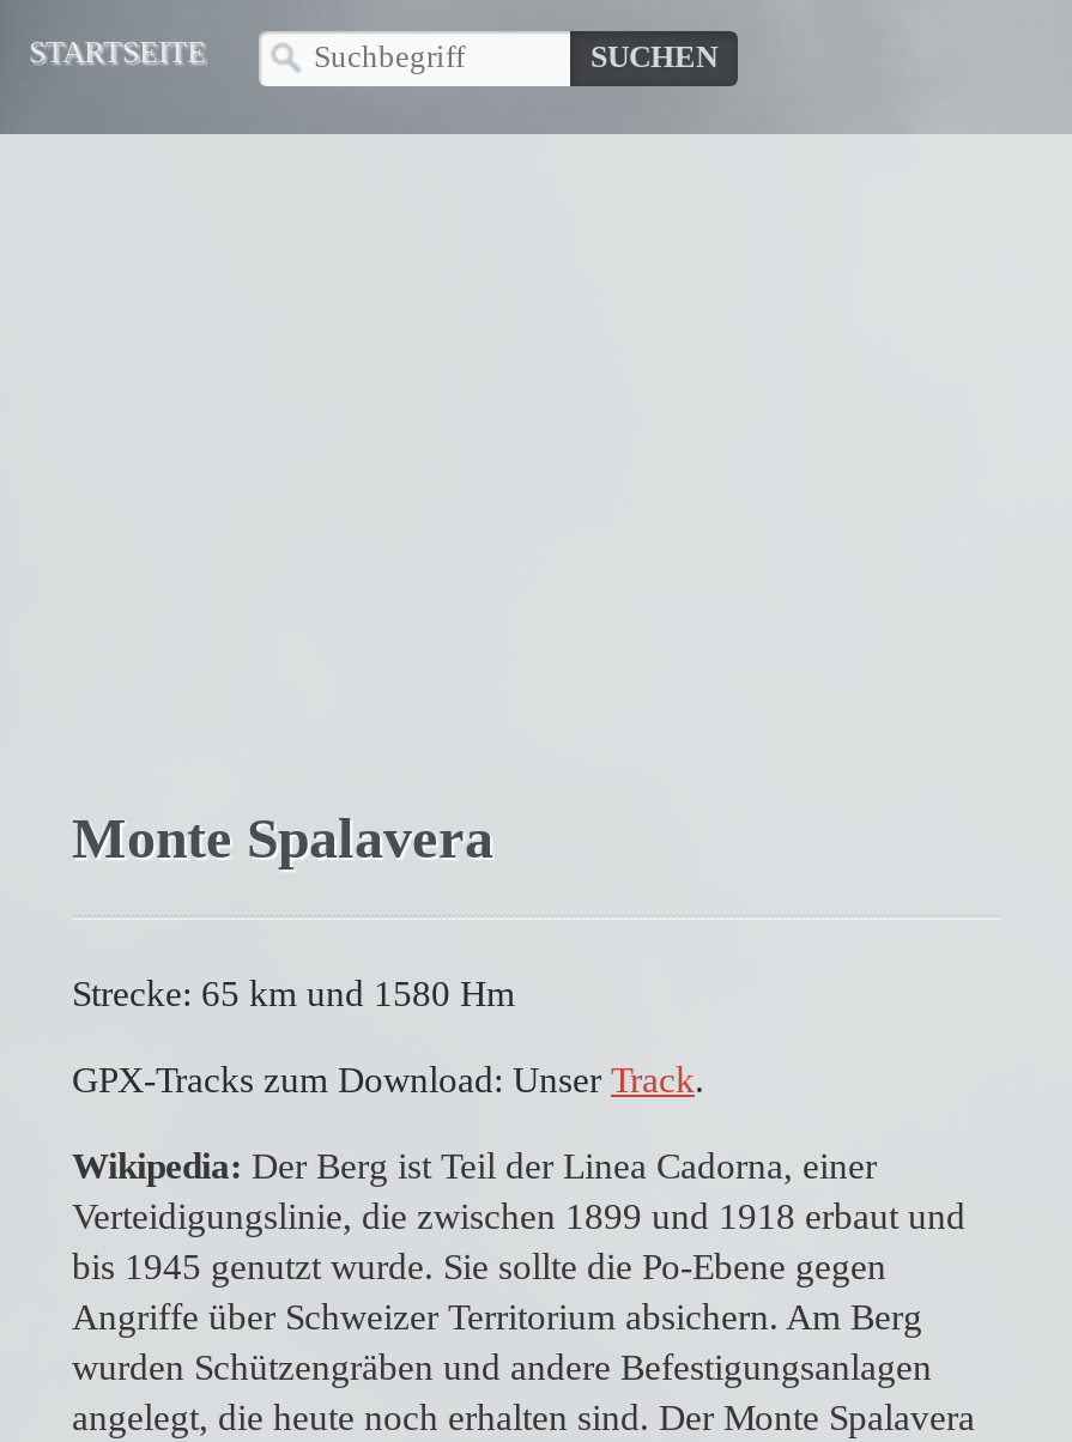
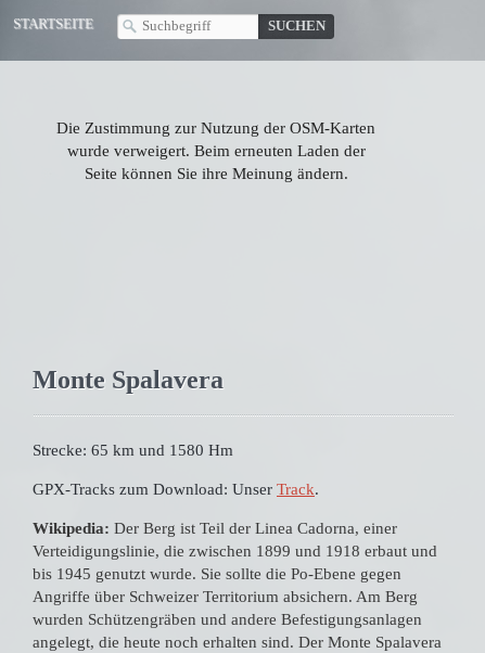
+ Die Zustimmung zur Nutzung der OSM-Karten
+ wurde verweigert. Beim erneuten Laden der
+ Seite können Sie ihre Meinung ändern.
